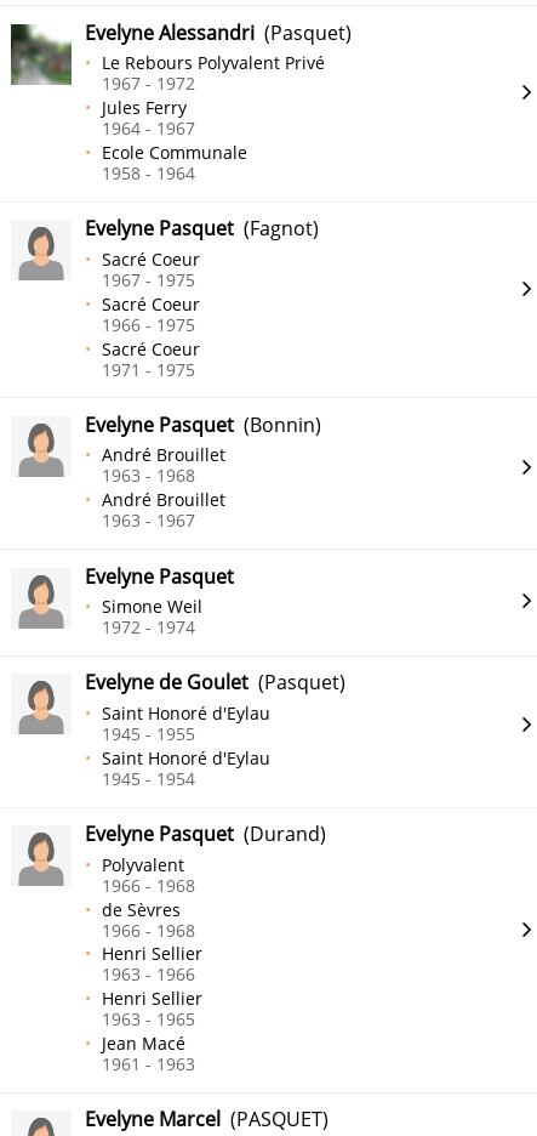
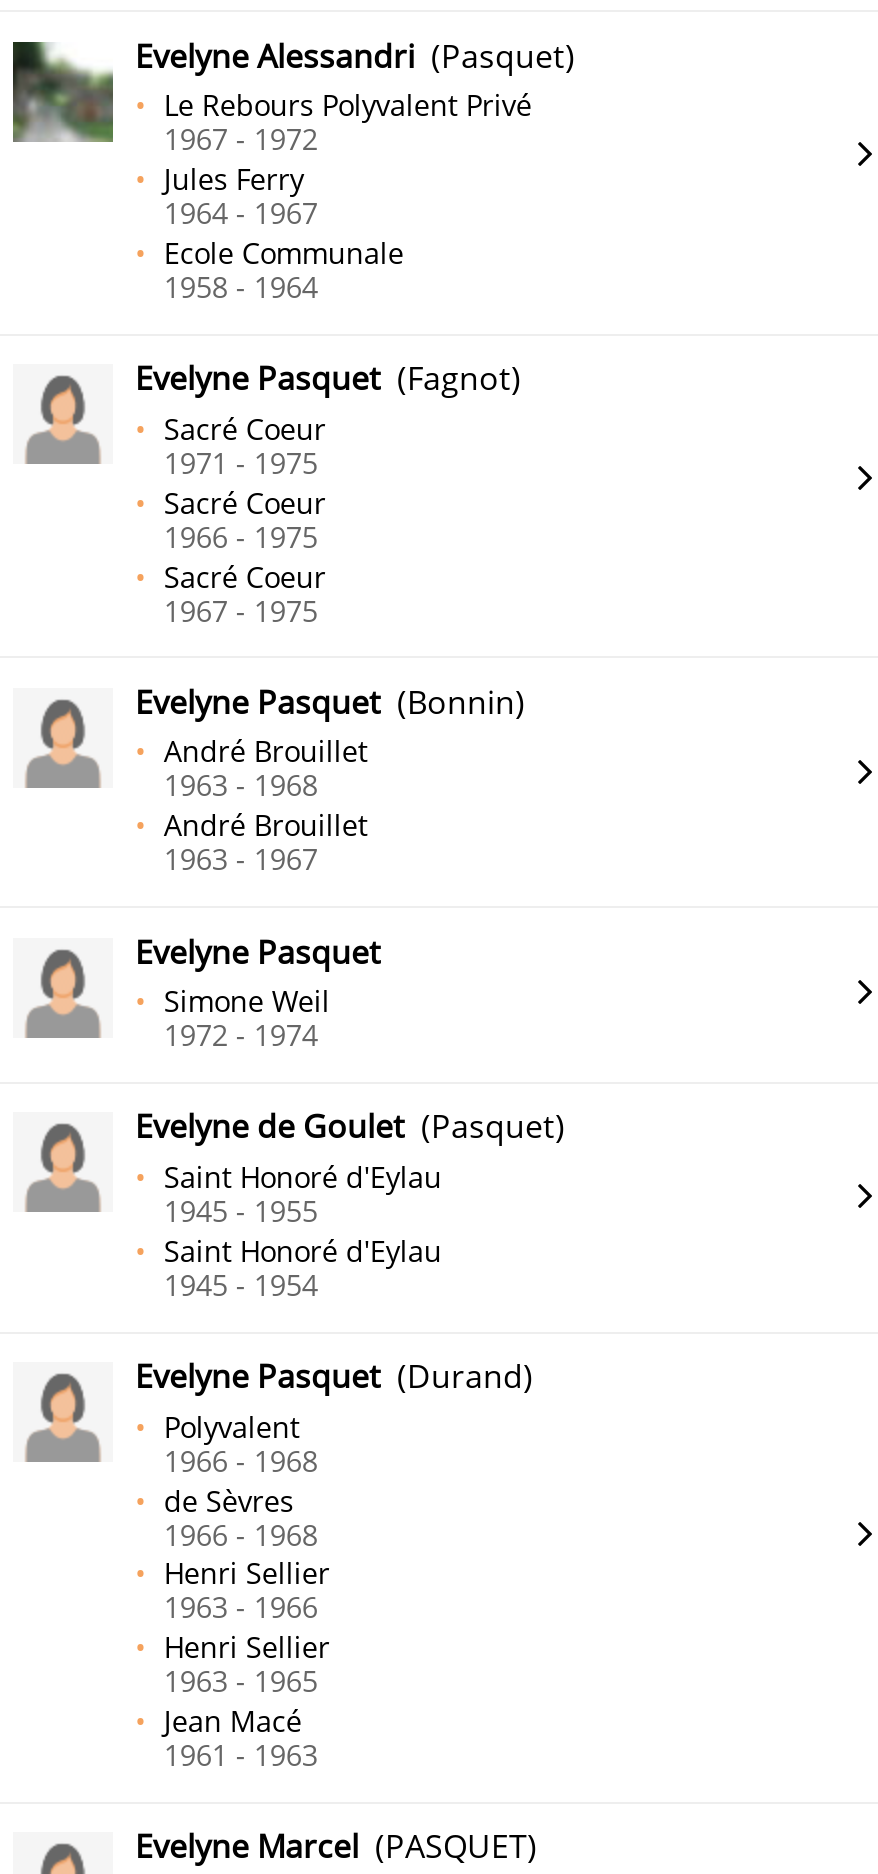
- 1967 - 1975
+ 1971 - 1975

- 1971 - 1975
+ 1967 - 1975
